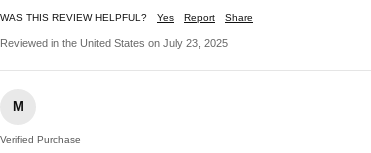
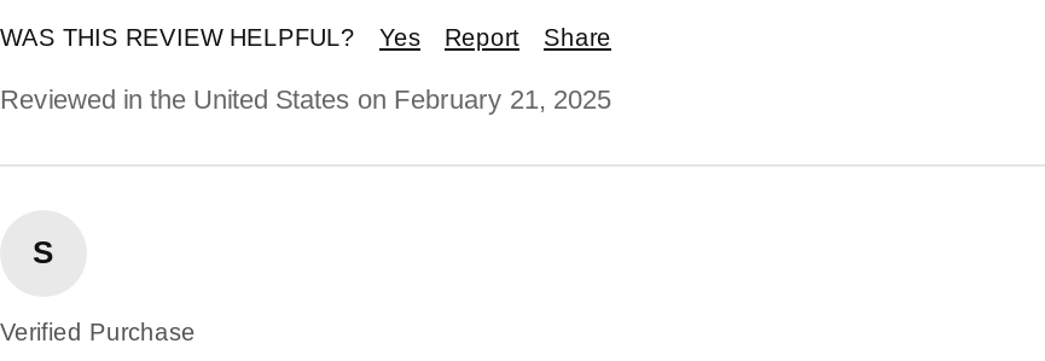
- Reviewed in the United States on July 23, 2025
+ Reviewed in the United States on February 21, 2025

- M
+ S
